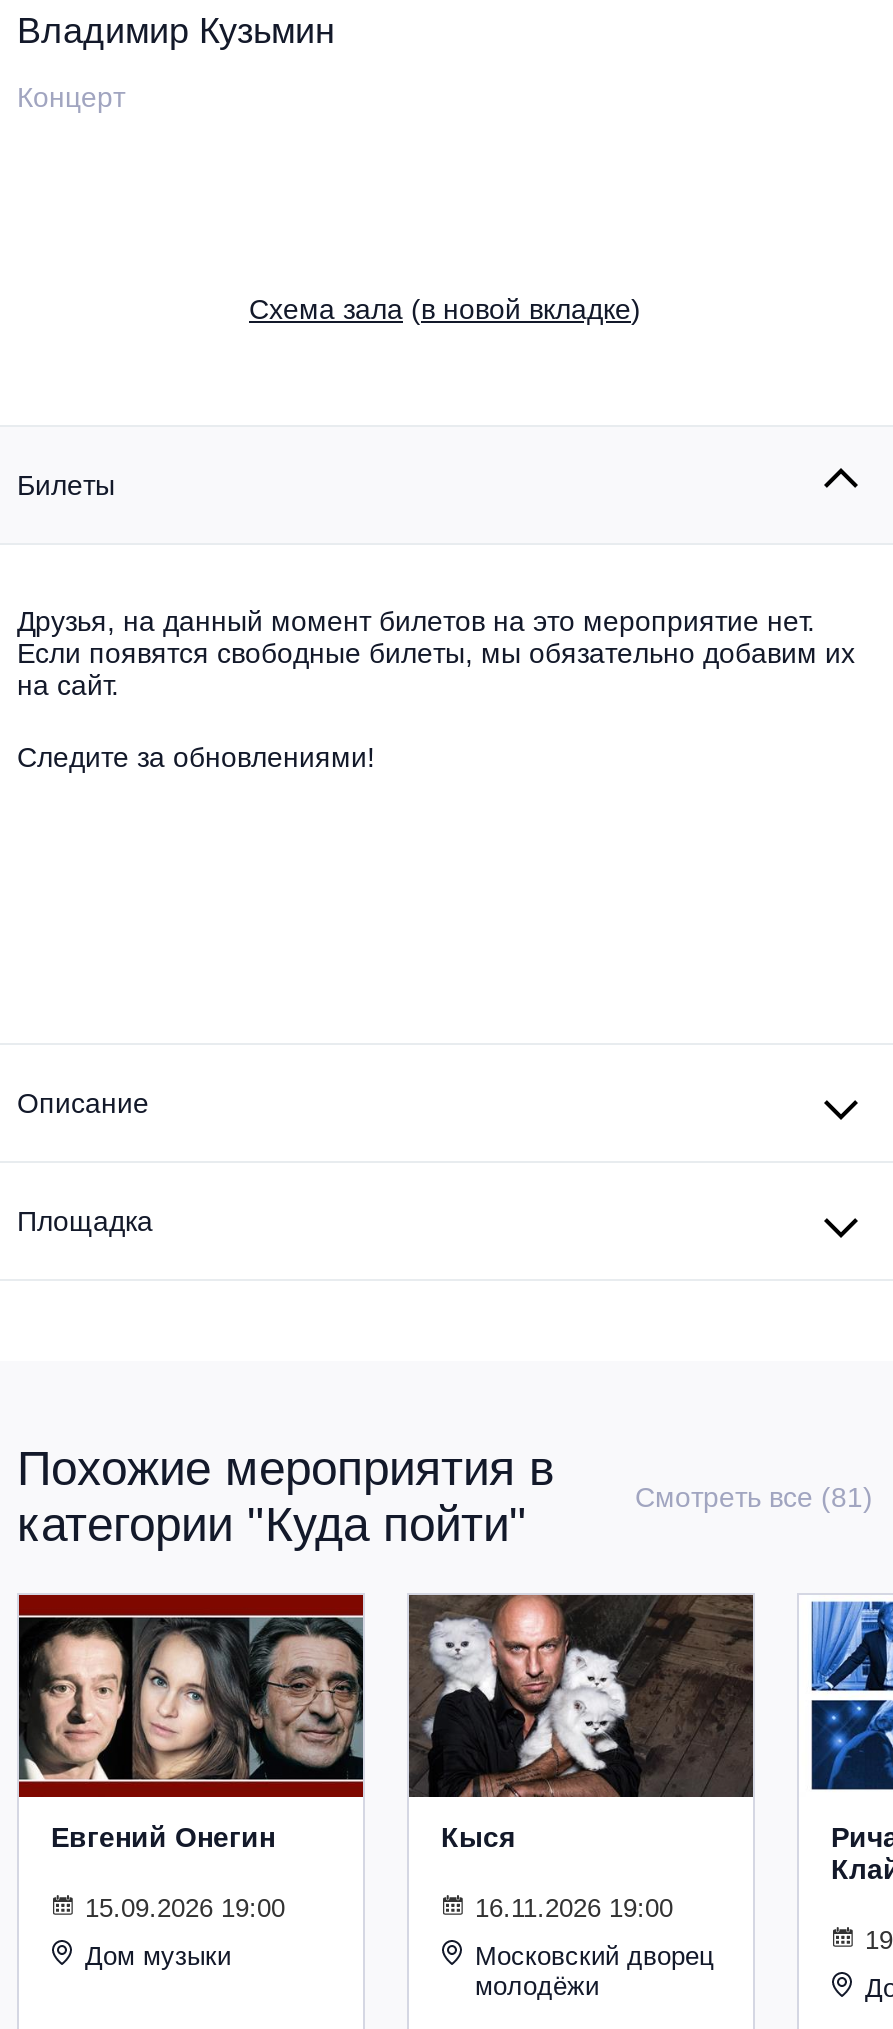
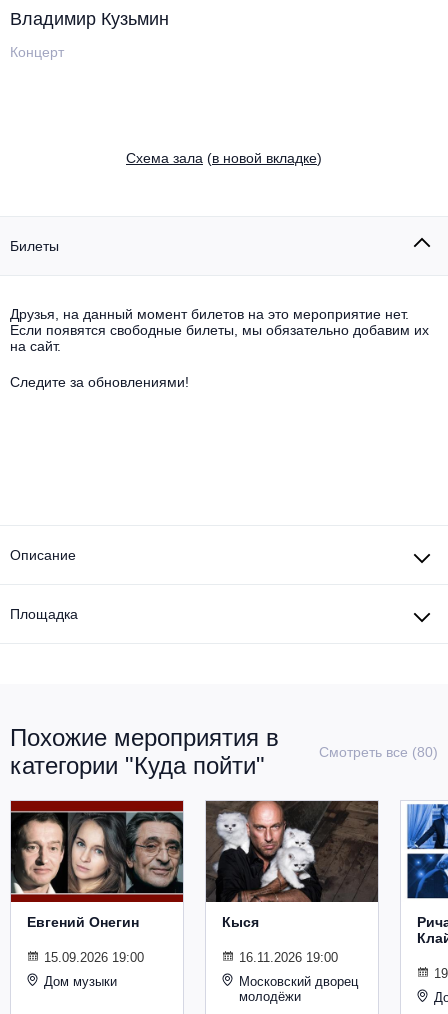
- Смотреть все (81)
+ Смотреть все (80)
